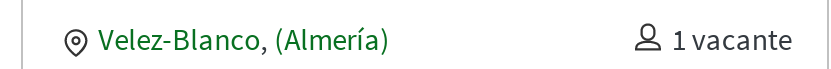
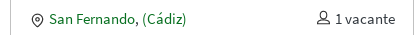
- Velez-Blanco, (Almería)
+ San Fernando, (Cádiz)
